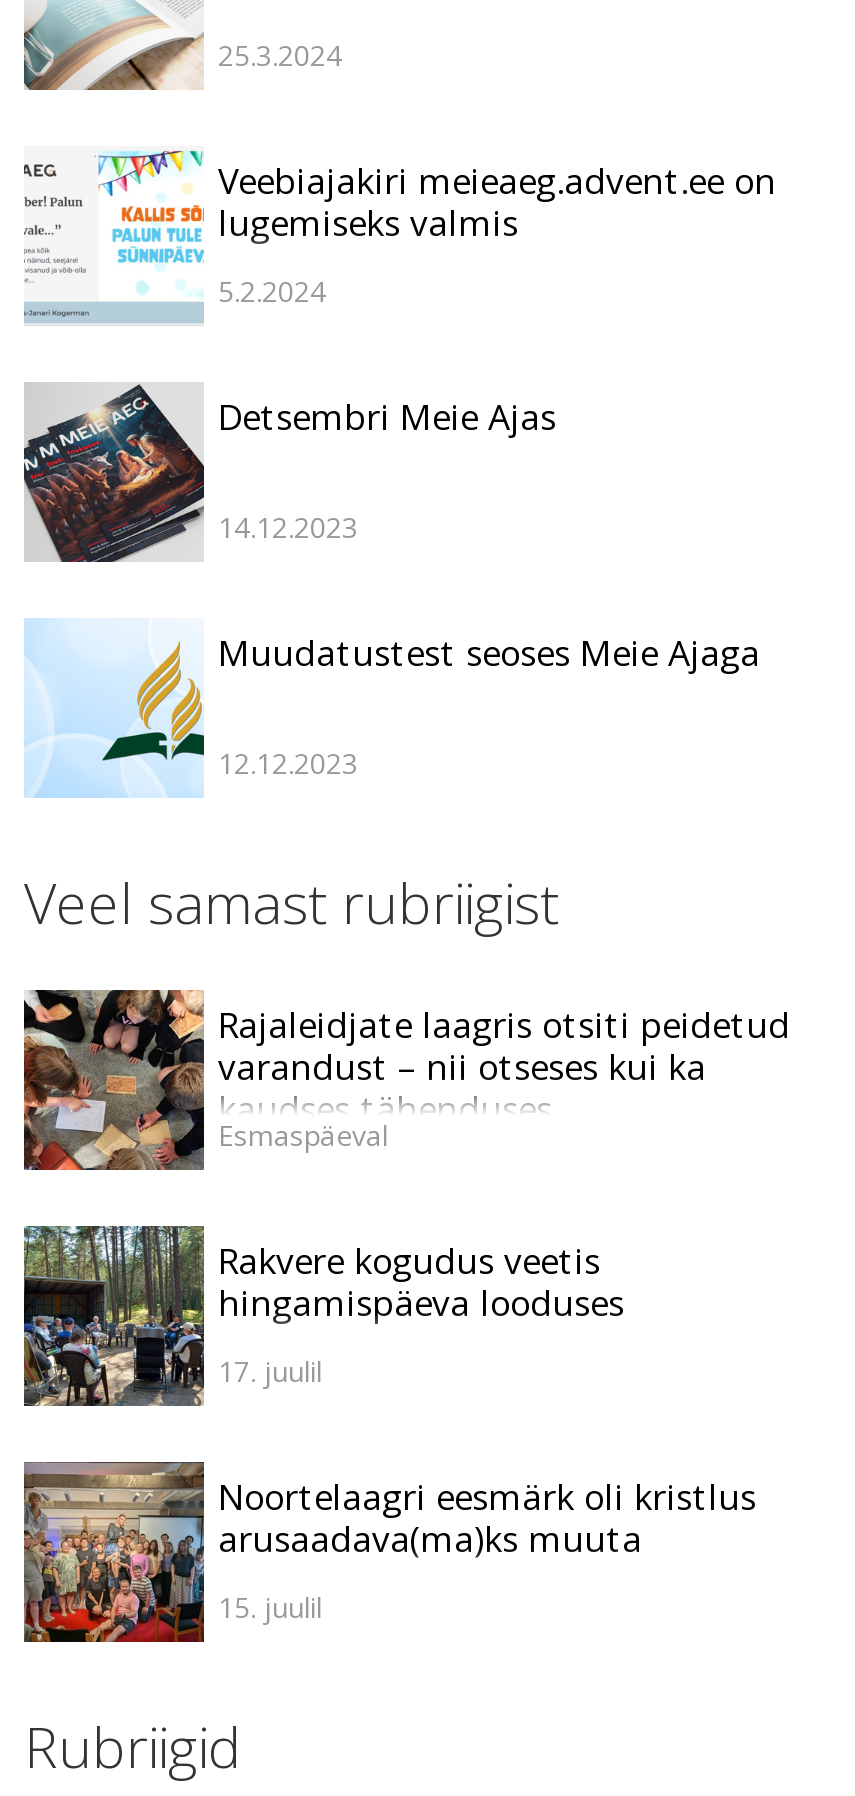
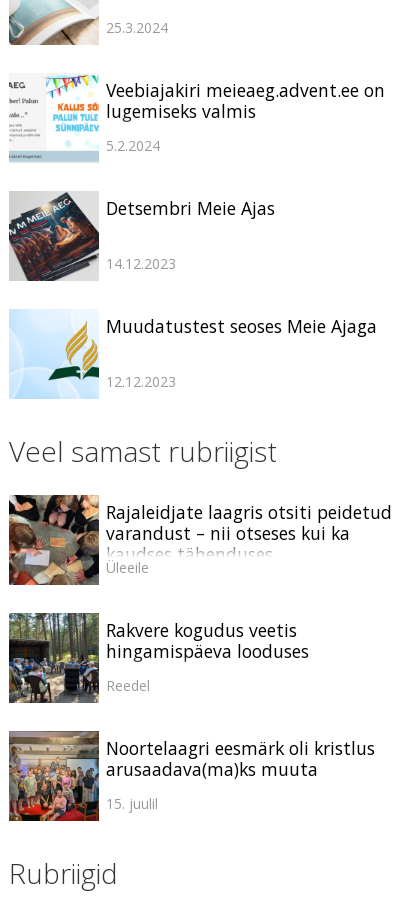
- Esmaspäeval
+ Üleeile

- 17. juulil
+ Reedel
